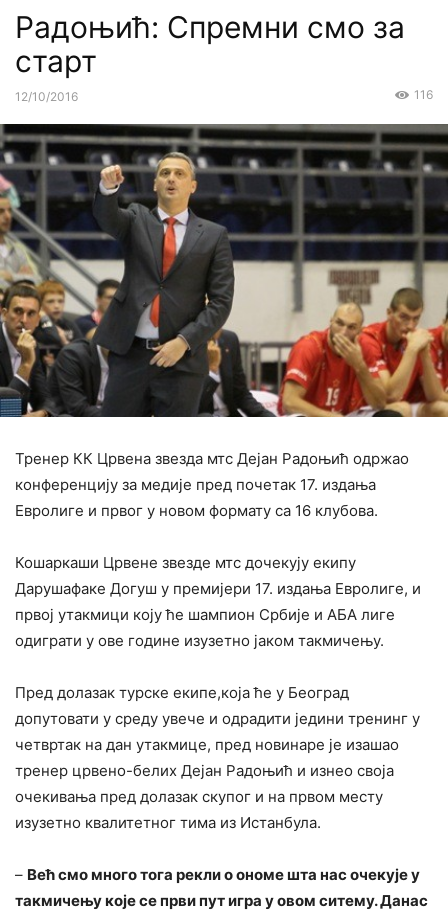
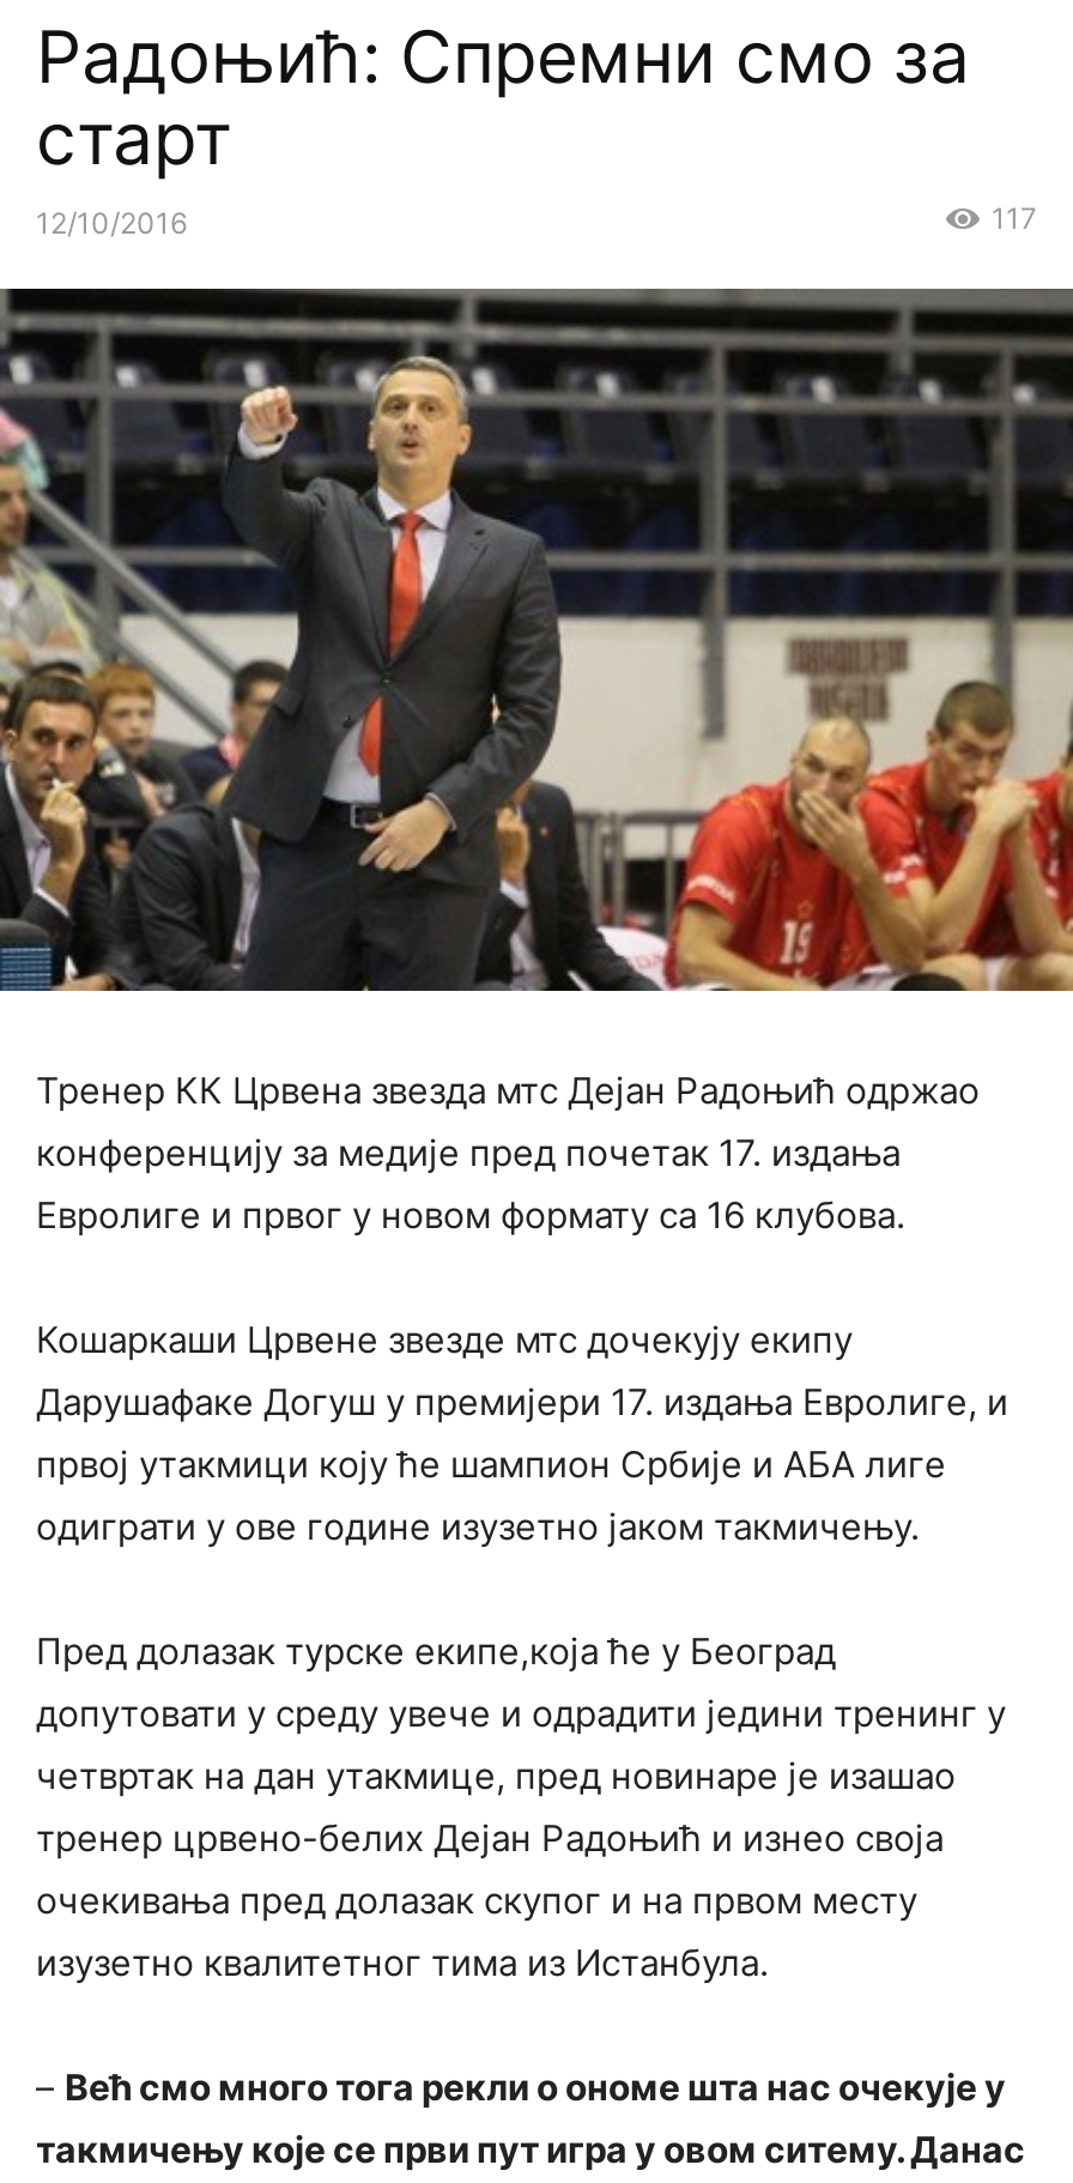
- 116
+ 117
